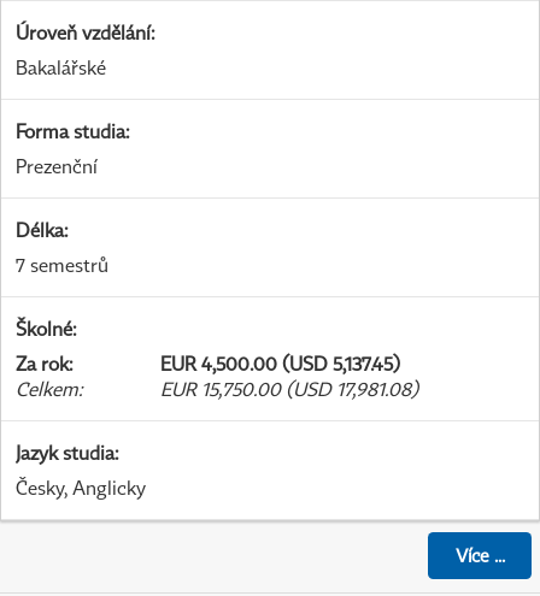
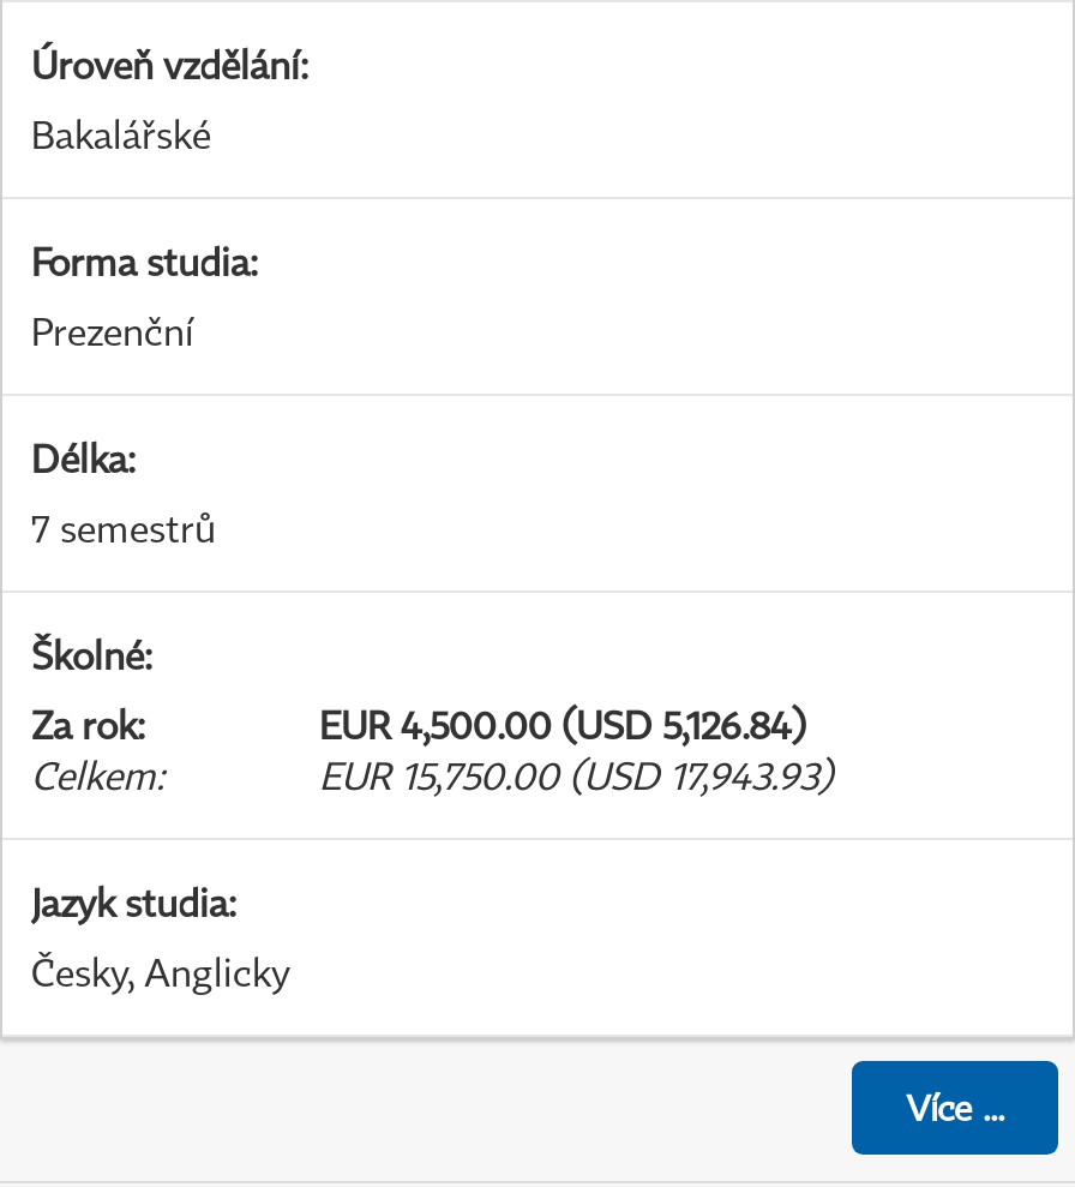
- EUR 4,500.00 (USD 5,137.45)
+ EUR 4,500.00 (USD 5,126.84)

- EUR 15,750.00 (USD 17,981.08)
+ EUR 15,750.00 (USD 17,943.93)
